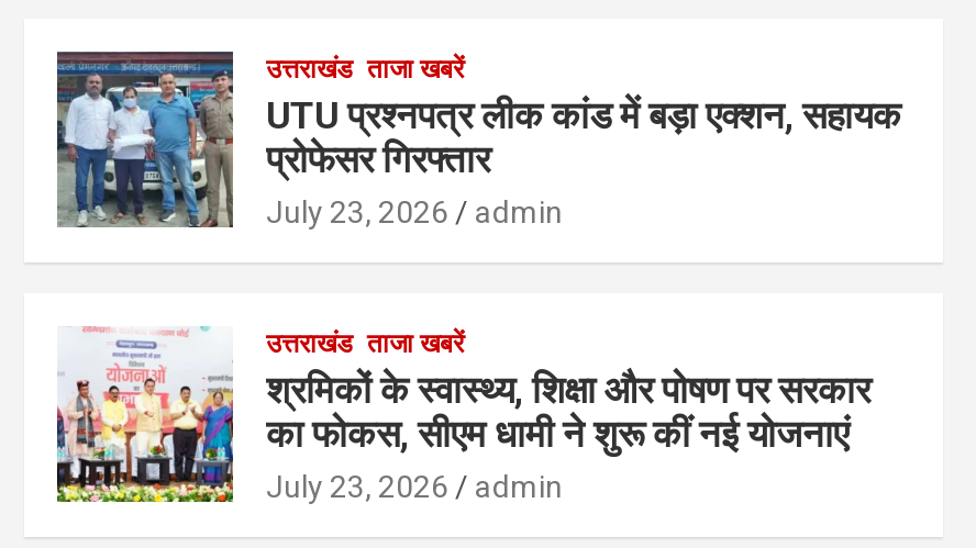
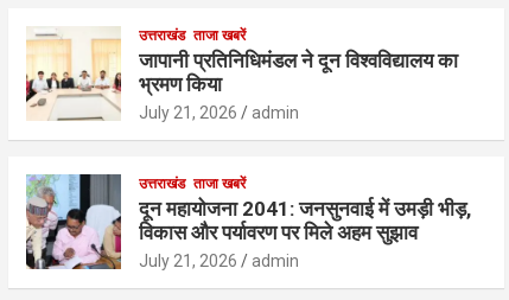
- [image]
- UTU प्रश्नपत्र लीक कांड में बड़ा एक्शन, सहायक
- प्रोफेसर गिरफ्तार
- July 23, 2026
+ [image]
+ जापानी प्रतिनिधिमंडल ने दून विश्वविद्यालय का
+ भ्रमण किया
+ July 21, 2026

- [image]
- श्रमिकों के स्वास्थ्य, शिक्षा और पोषण पर सरकार
- का फोकस, सीएम धामी ने शुरू कीं नई योजनाएं
- July 23, 2026
+ [image]
+ दून महायोजना 2041: जनसुनवाई में उमड़ी भीड़,
+ विकास और पर्यावरण पर मिले अहम सुझाव
+ July 21, 2026
